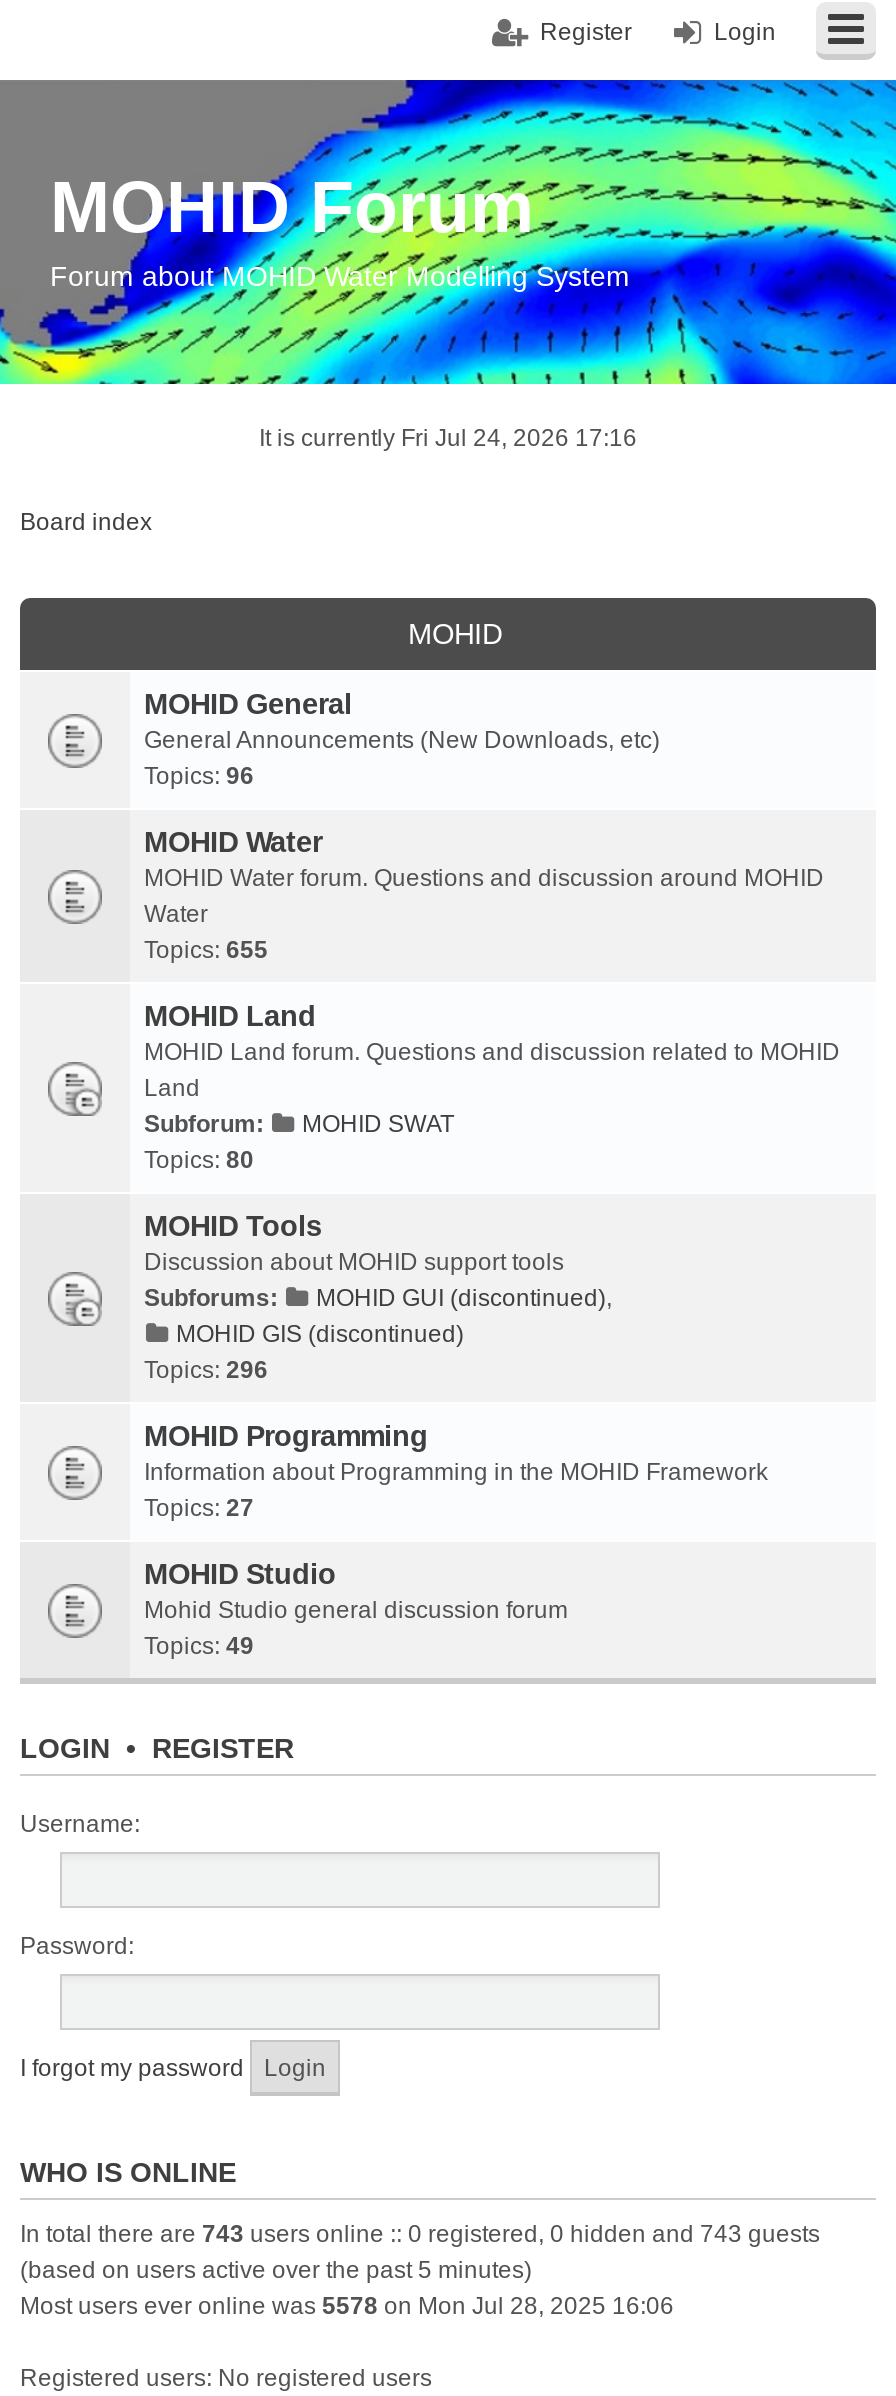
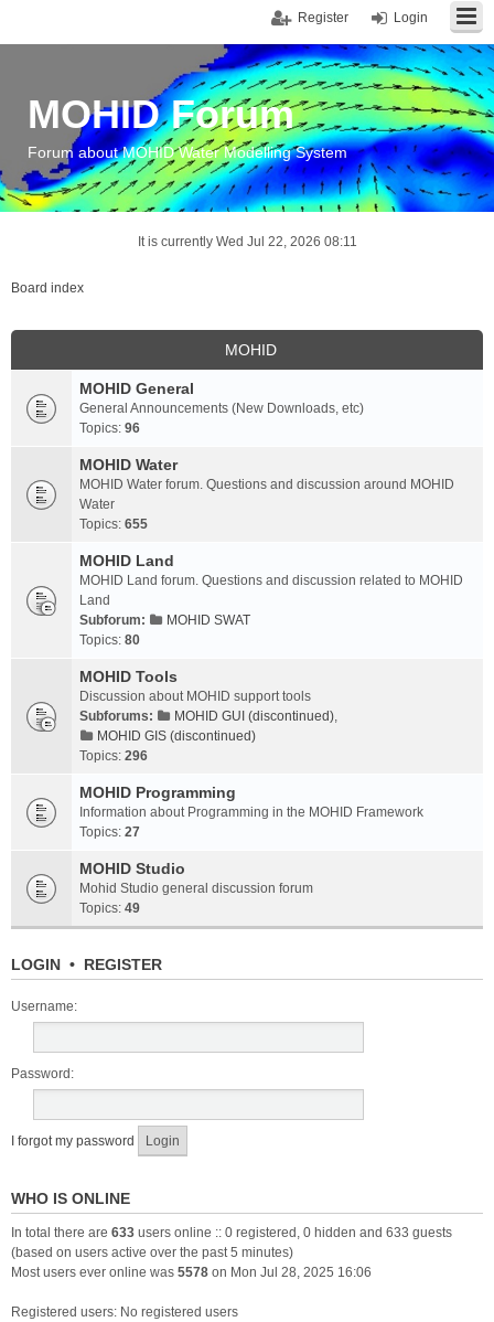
- It is currently Fri Jul 24, 2026 17:16
+ It is currently Wed Jul 22, 2026 08:11

- In total there are 743 users online :: 0 registered, 0 hidden and 743 guests
+ In total there are 633 users online :: 0 registered, 0 hidden and 633 guests
